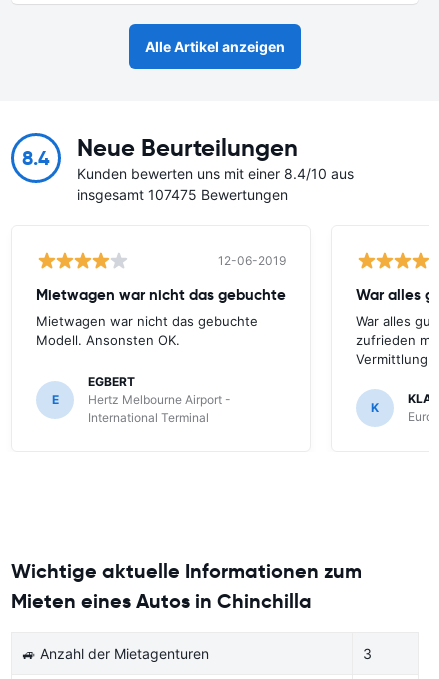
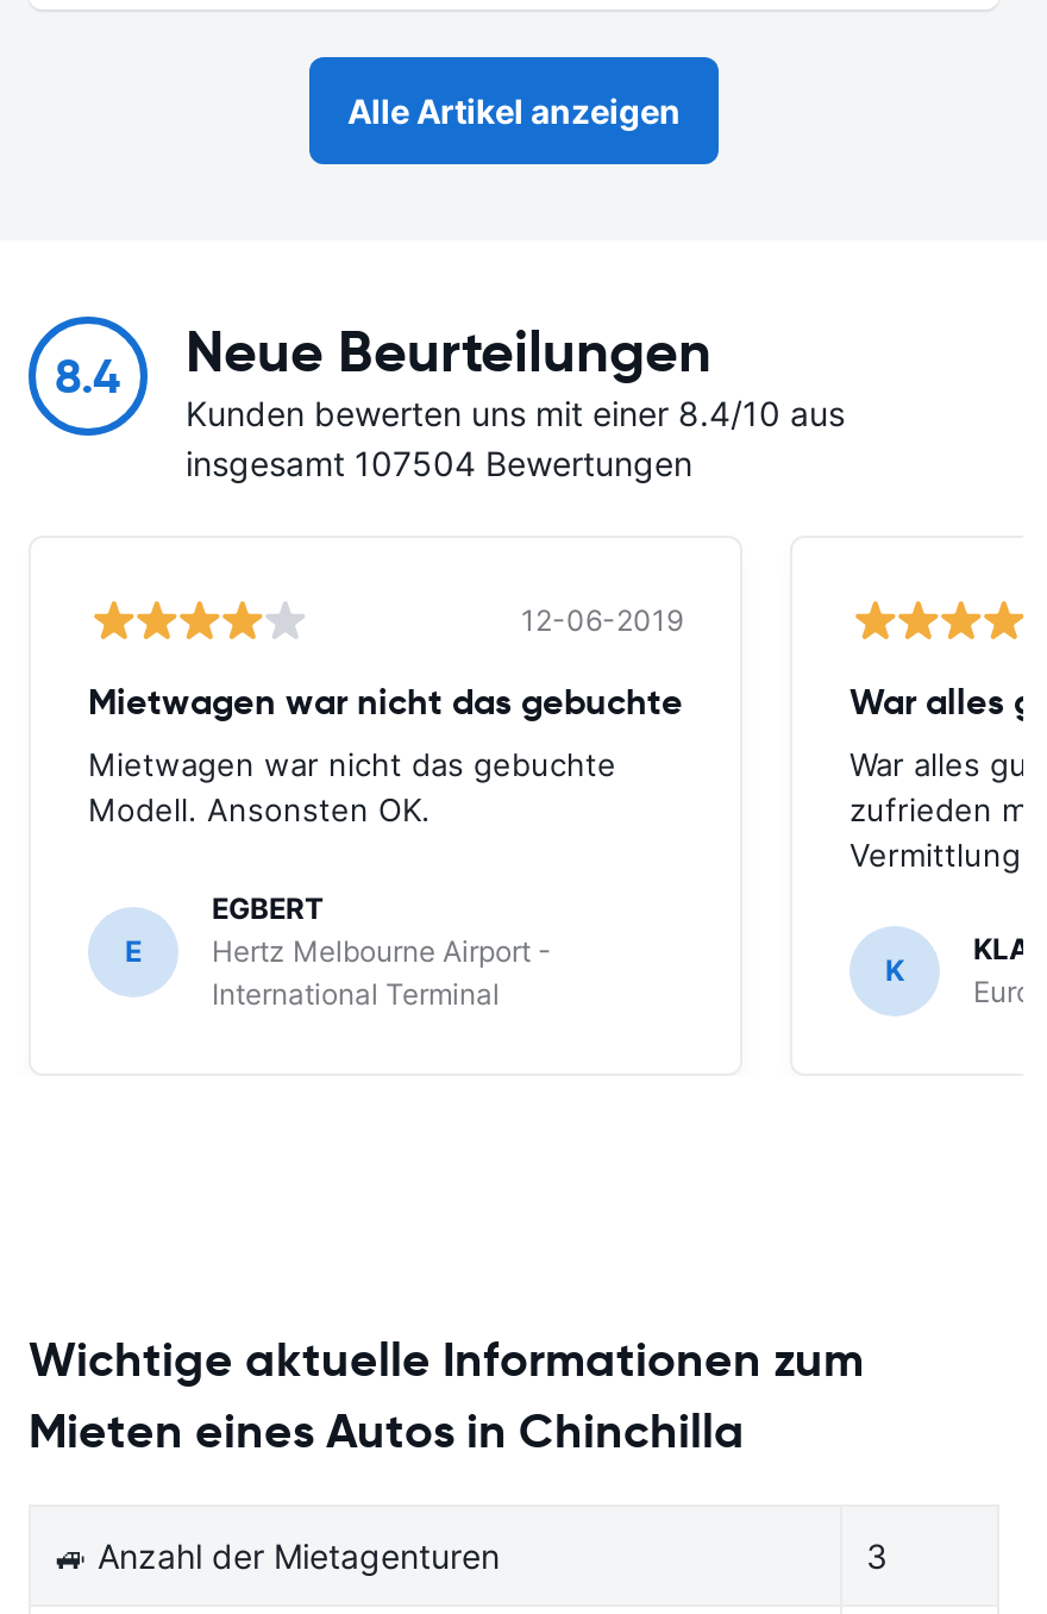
- insgesamt 107475 Bewertungen
+ insgesamt 107504 Bewertungen
